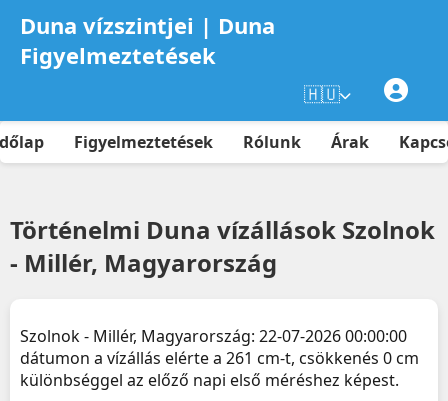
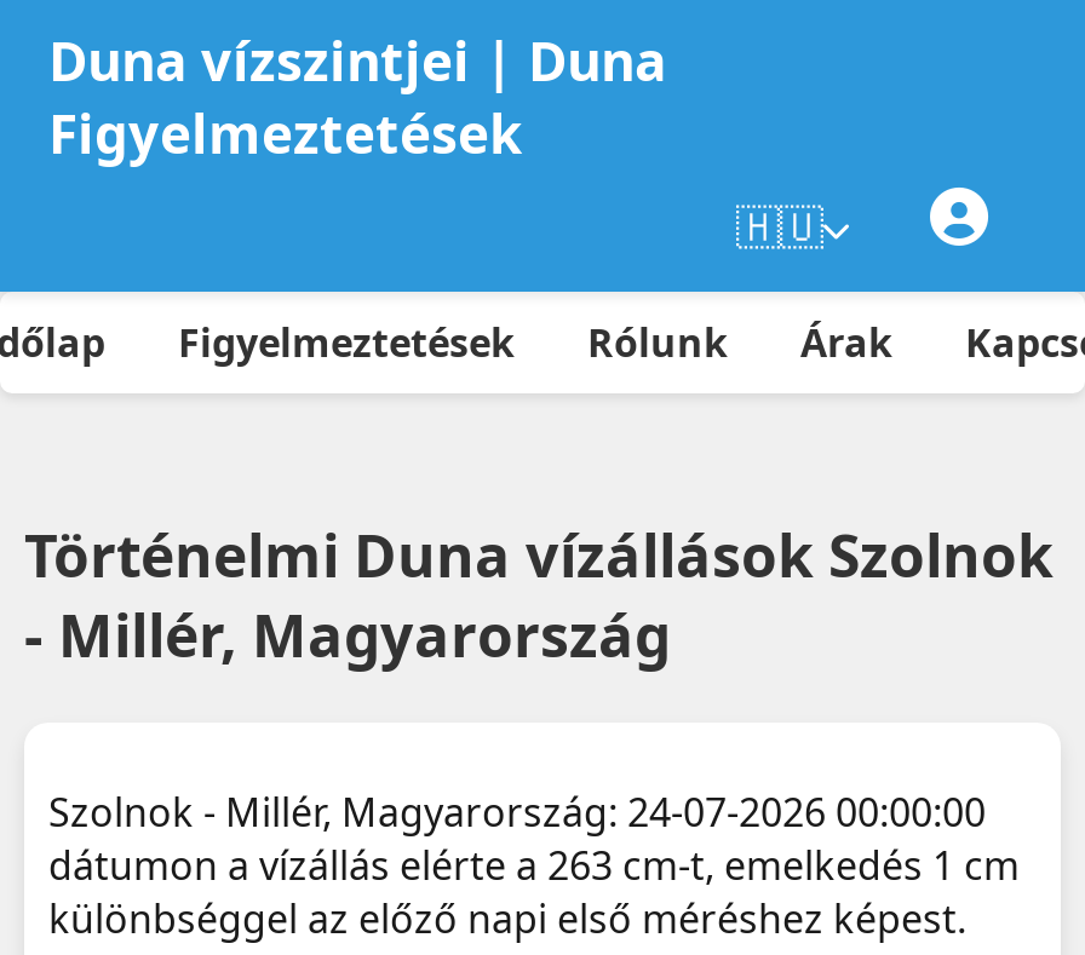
- Szolnok - Millér, Magyarország: 22-07-2026 00:00:00
+ Szolnok - Millér, Magyarország: 24-07-2026 00:00:00

- dátumon a vízállás elérte a 261 cm-t, csökkenés 0 cm
+ dátumon a vízállás elérte a 263 cm-t, emelkedés 1 cm
